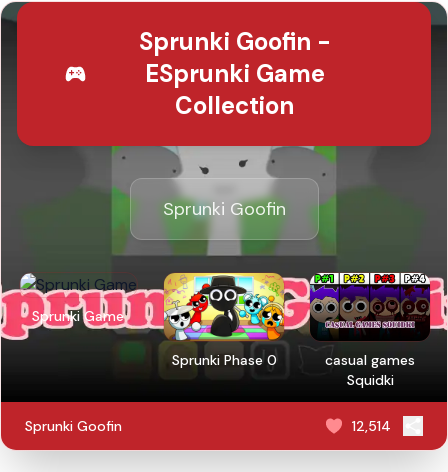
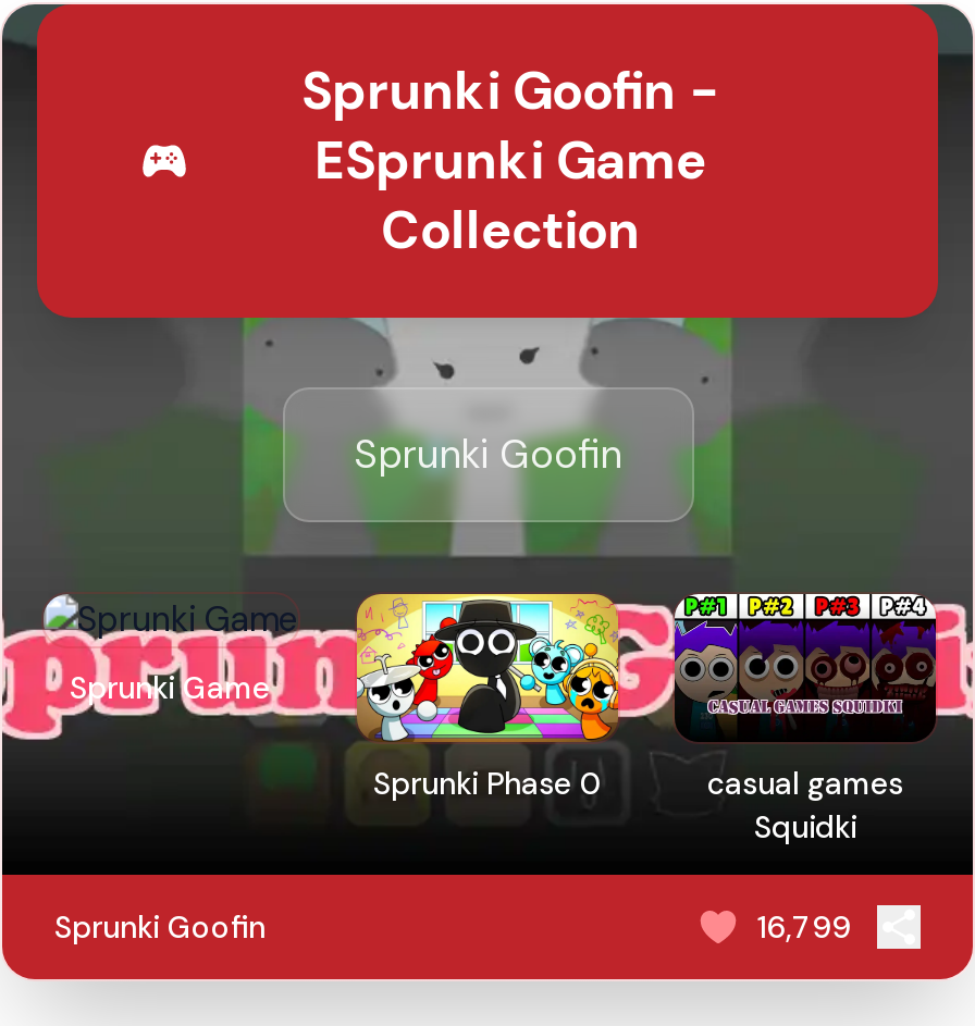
- 12,514
+ 16,799
